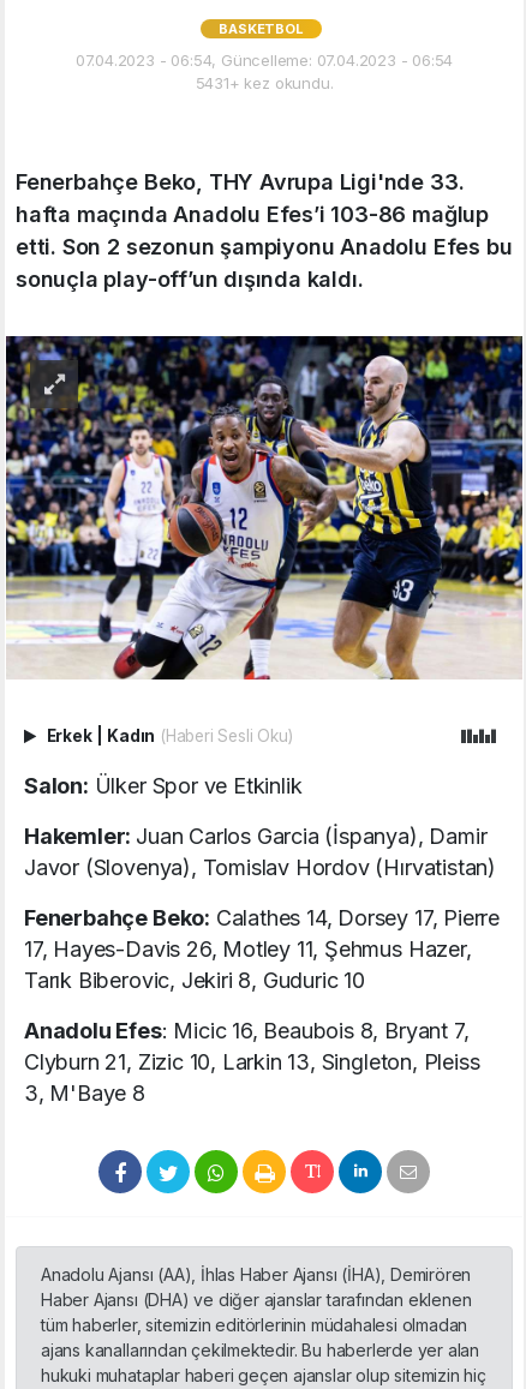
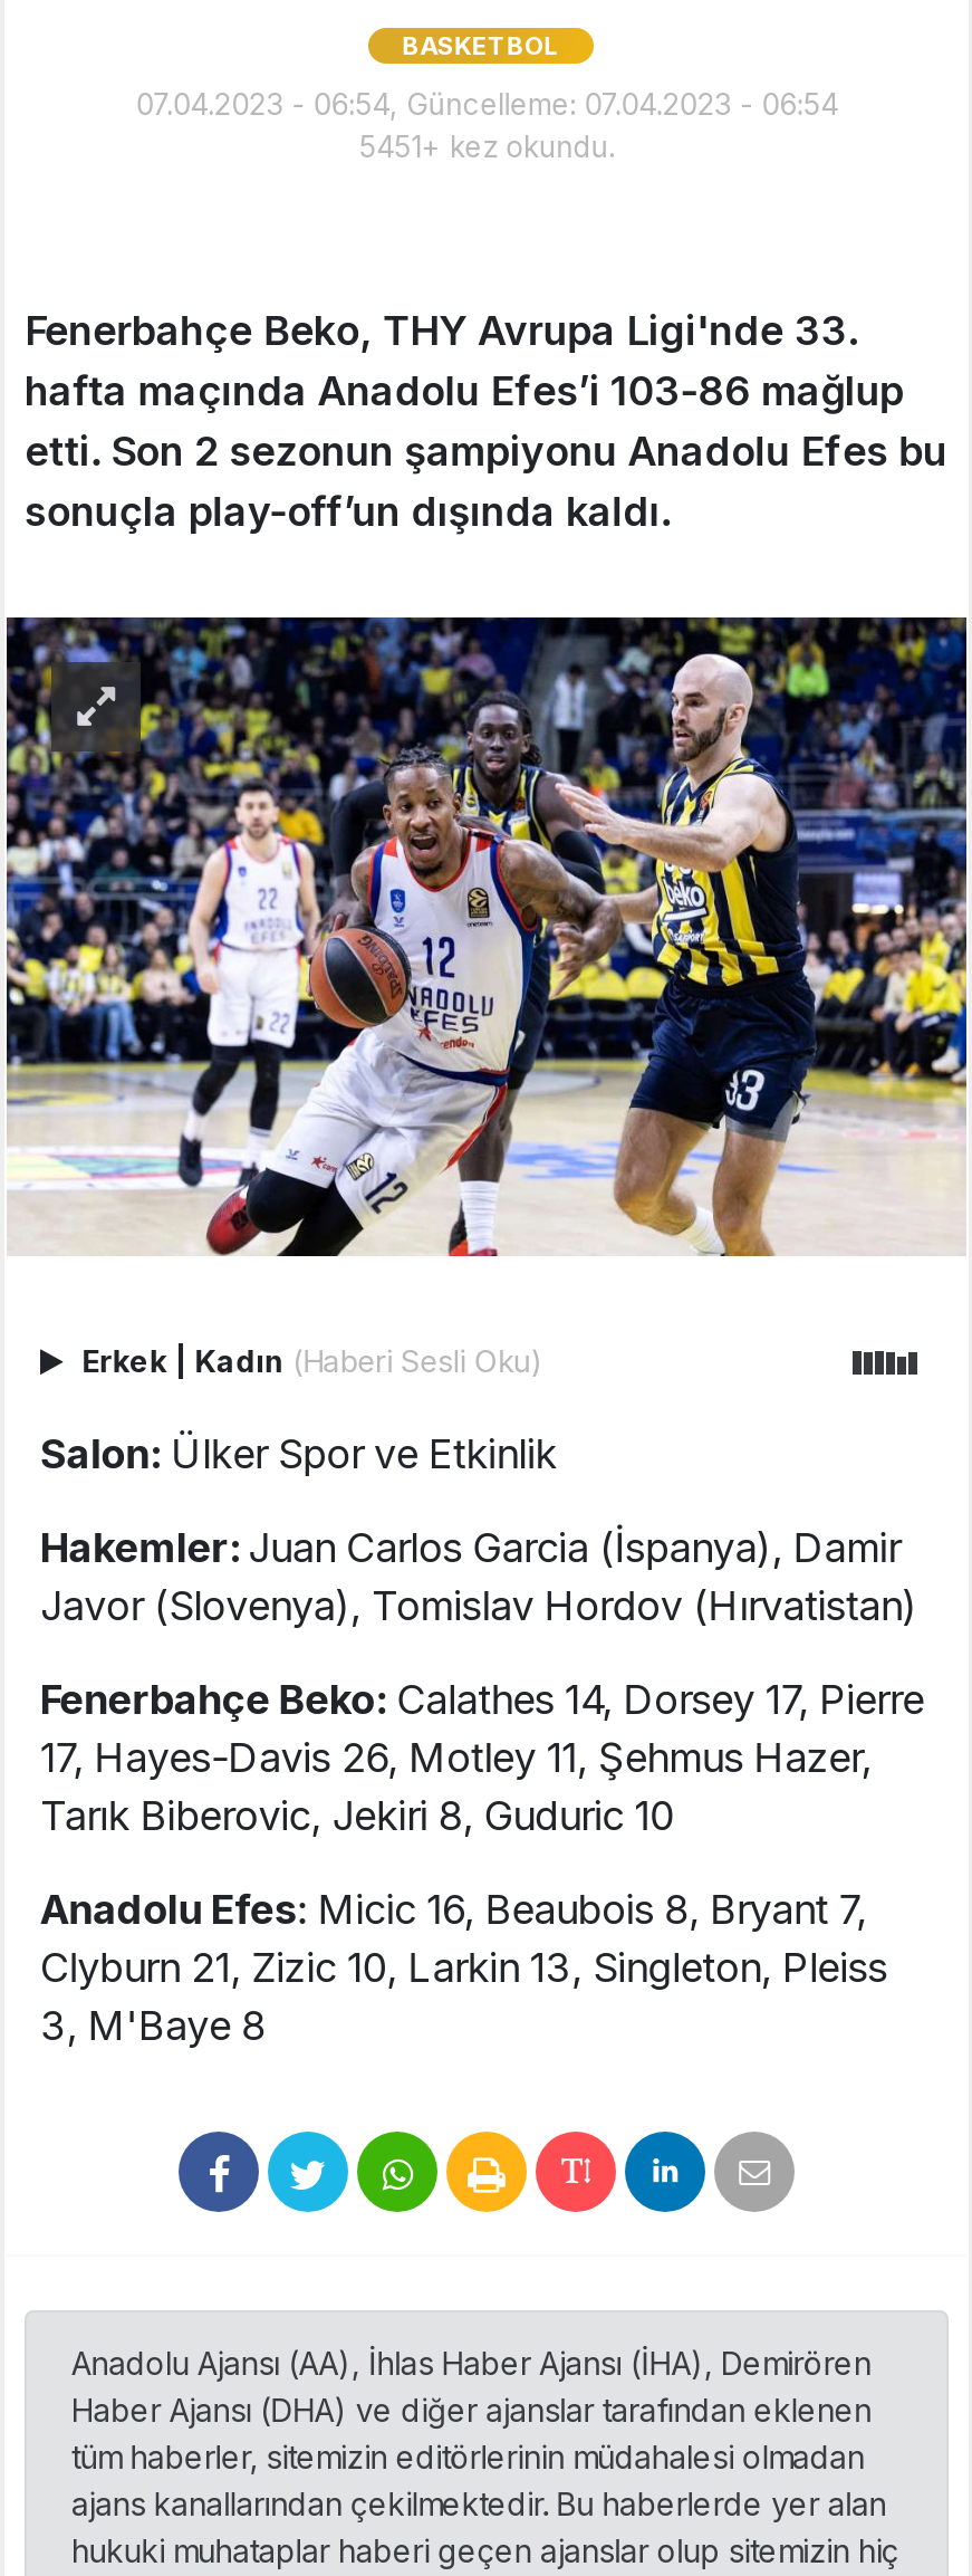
- 5431+ kez okundu.
+ 5451+ kez okundu.
